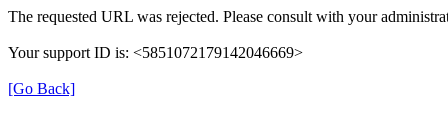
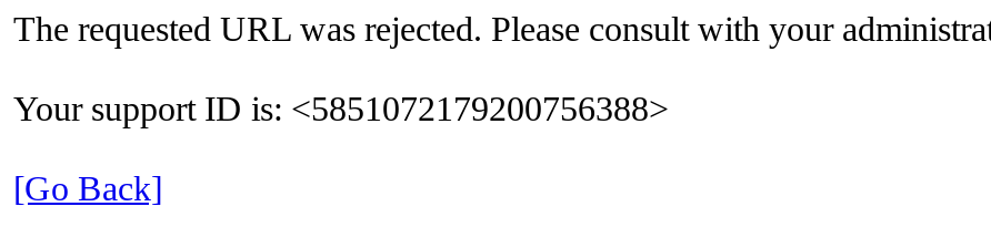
- Your support ID is: <5851072179142046669>
+ Your support ID is: <5851072179200756388>
